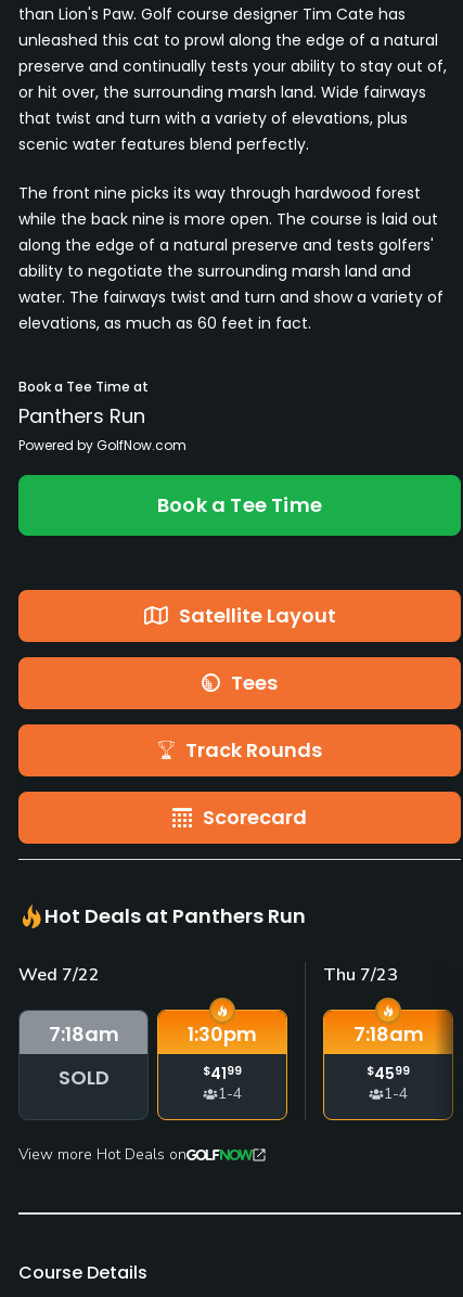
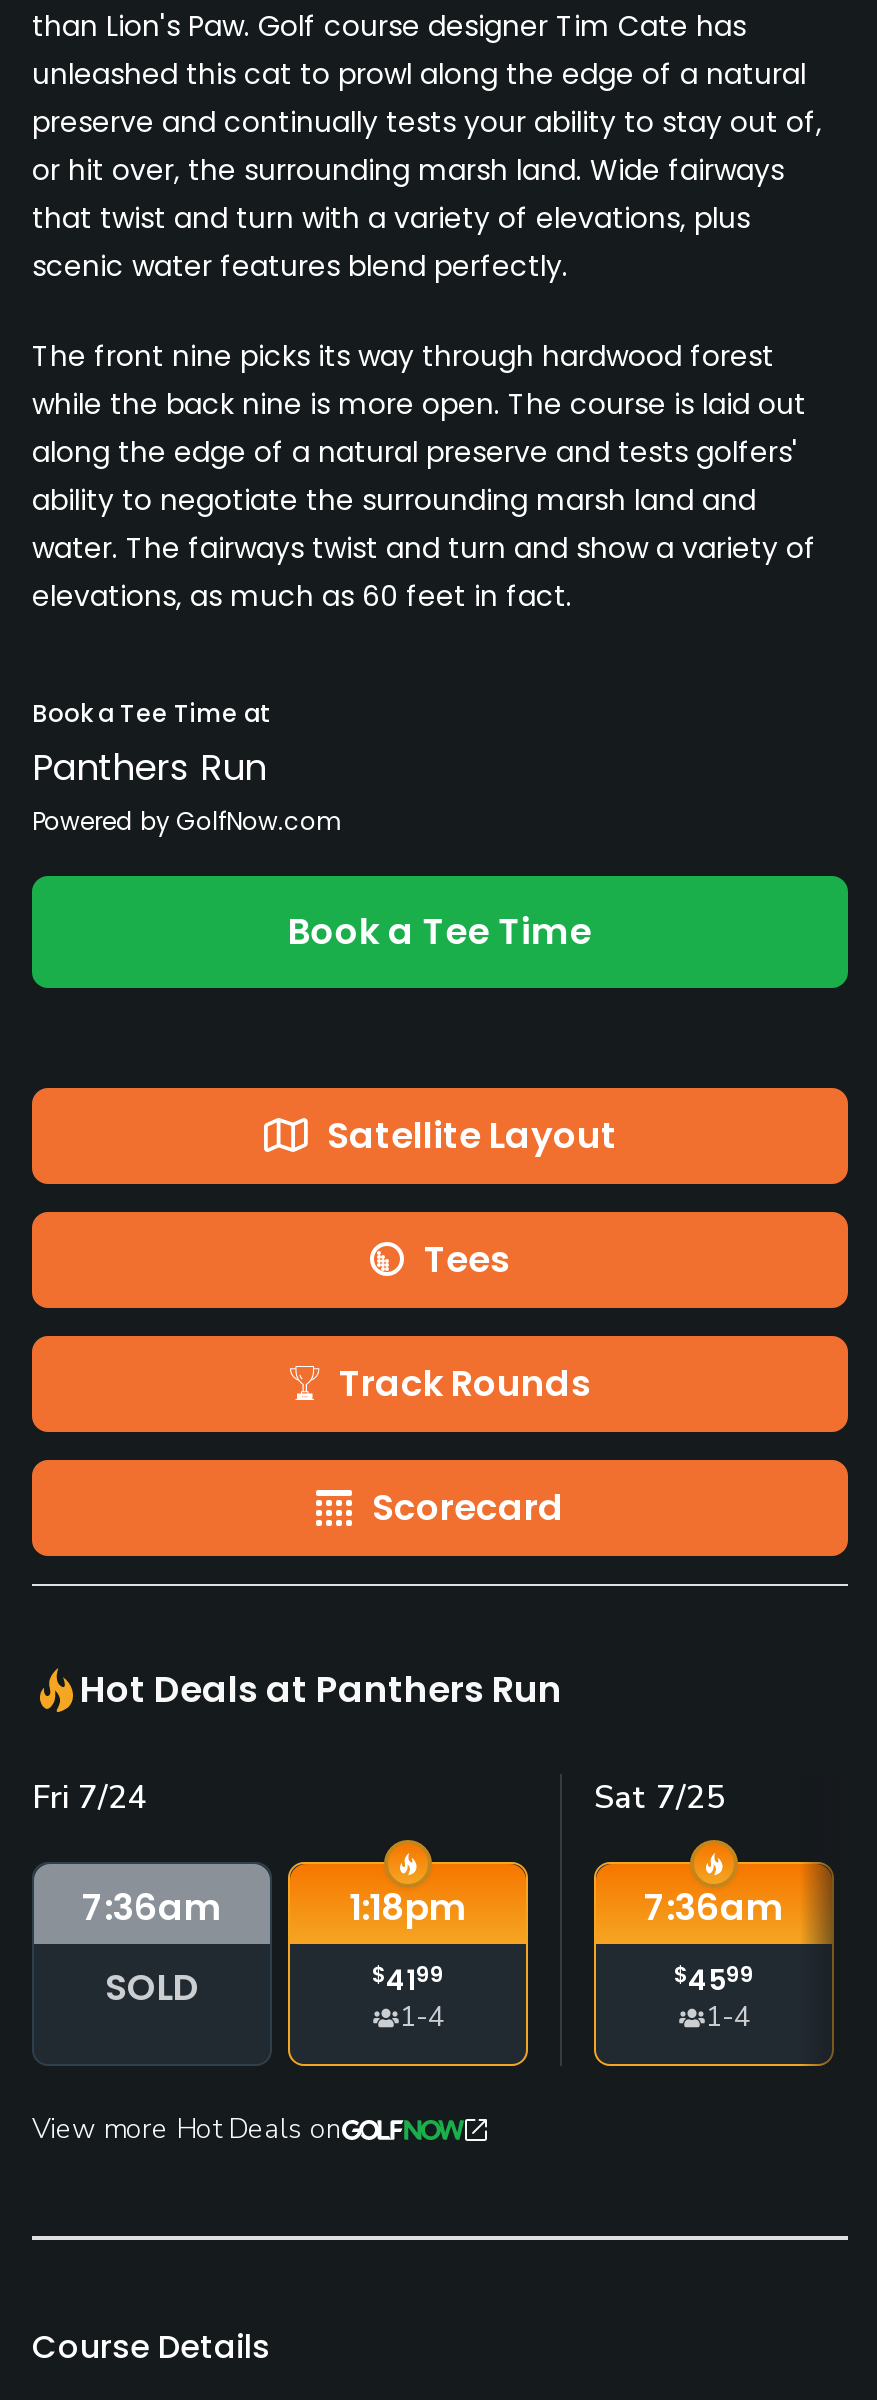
- Wed 7/22
+ Fri 7/24

- Thu 7/23
+ Sat 7/25

- 7:18am
+ 7:36am

- 1:30pm
+ 1:18pm

- 7:18am
+ 7:36am
